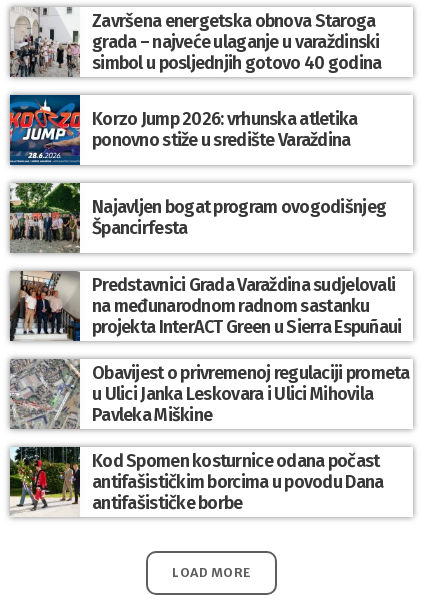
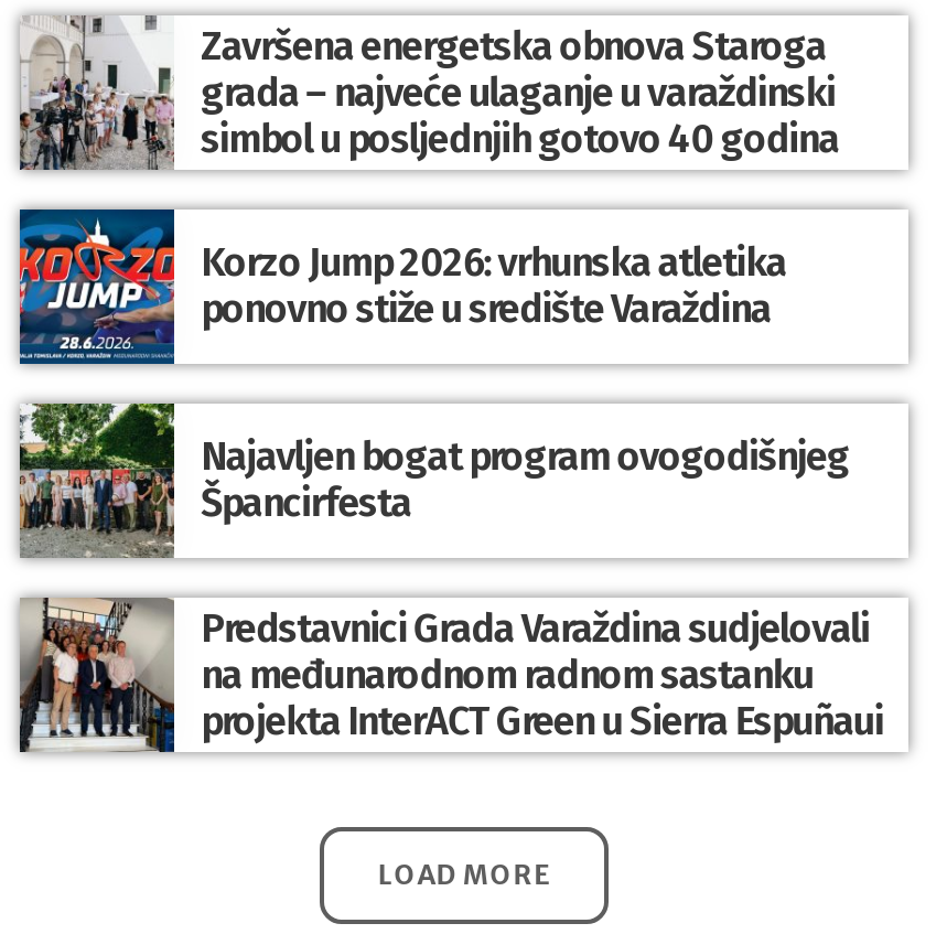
- [image]
- Obavijest o privremenoj regulaciji prometa
- u Ulici Janka Leskovara i Ulici Mihovila
- Pavleka Miškine
- Kod Spomen kosturnice odana počast
- antifašističkim borcima u povodu Dana
- antifašističke borbe

- [image]
